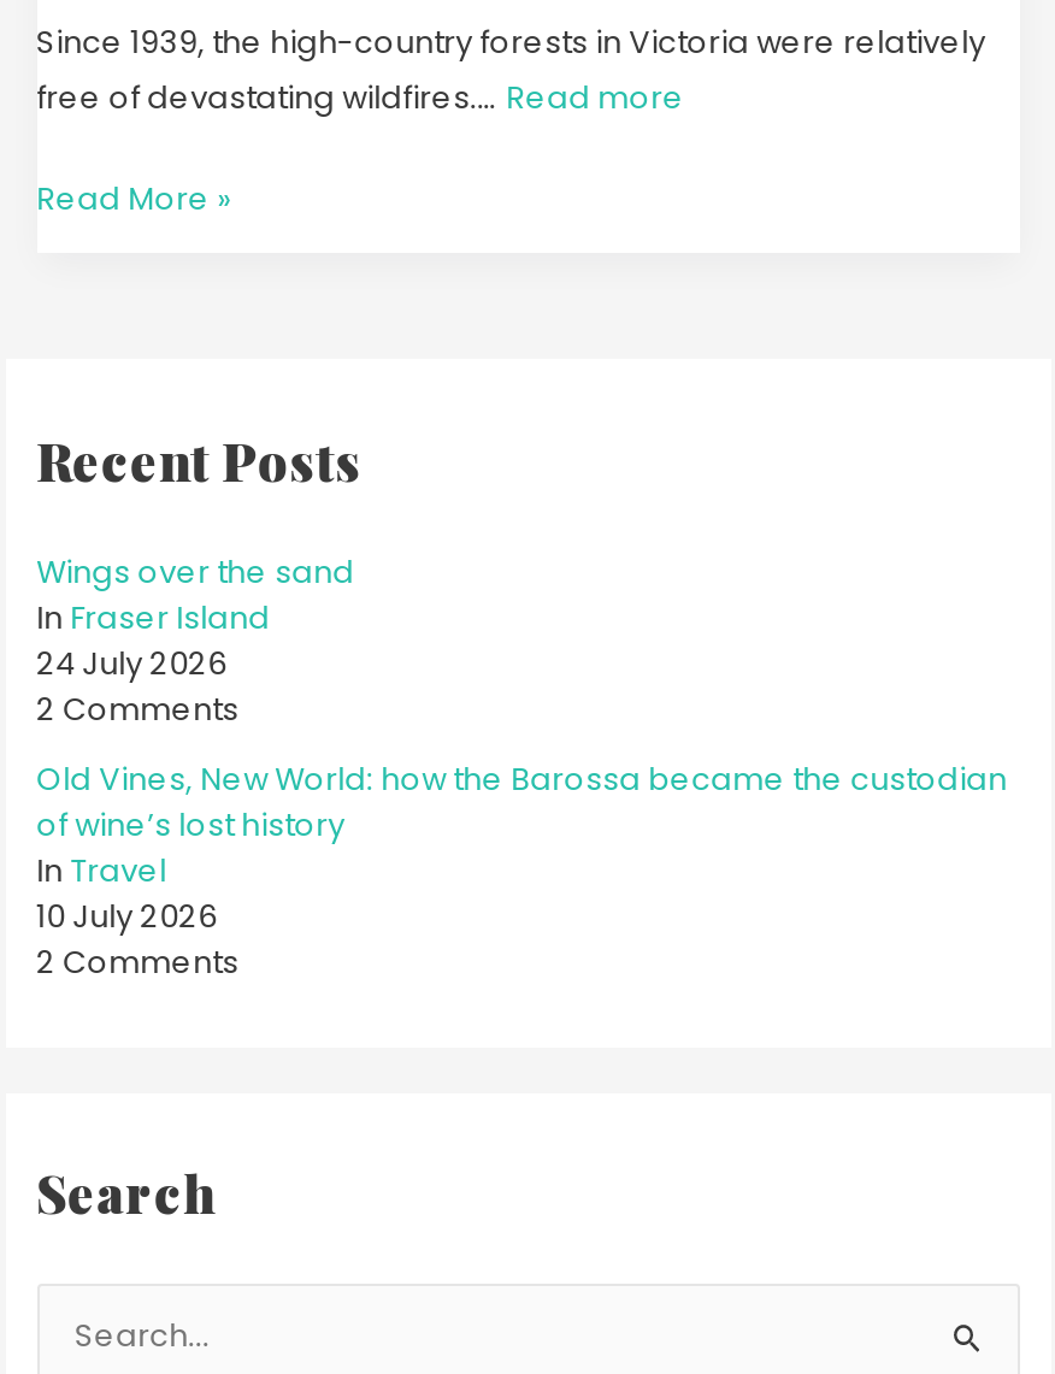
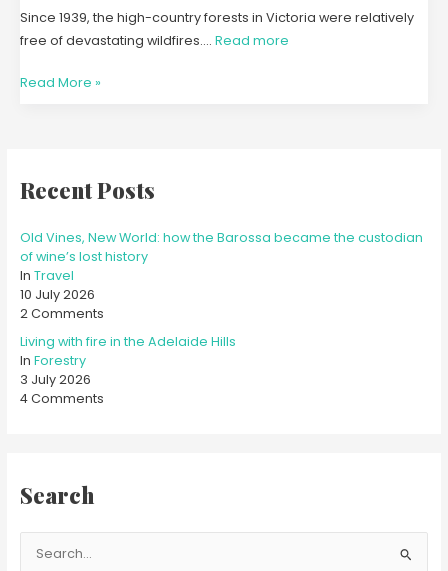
- Wings over the sand
- In Fraser Island
- 24 July 2026
- 2 Comments

moved up: Old Vines, New World: how the Barossa became the custodian | of wine’s lost history | In Travel | 10 July 2026 | 2 Comments

+ Living with fire in the Adelaide Hills
+ In Forestry
+ 3 July 2026
+ 4 Comments
